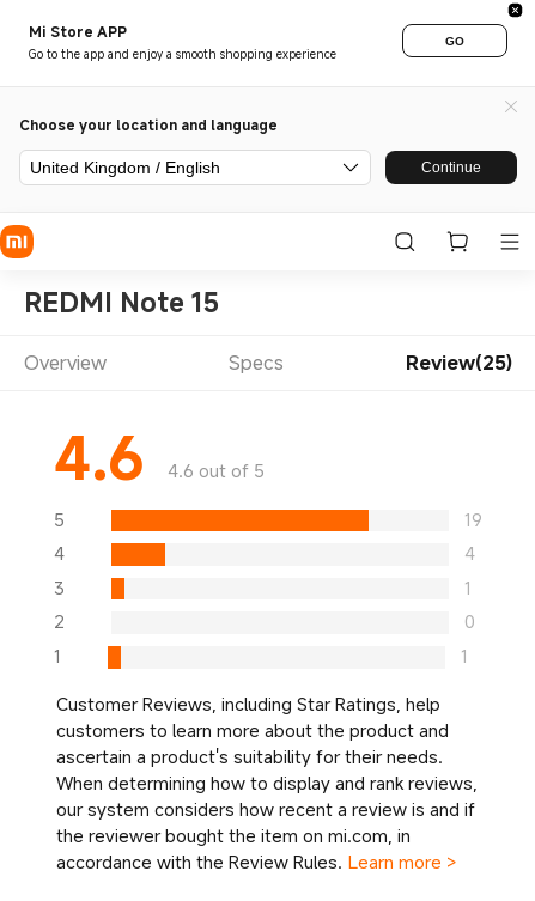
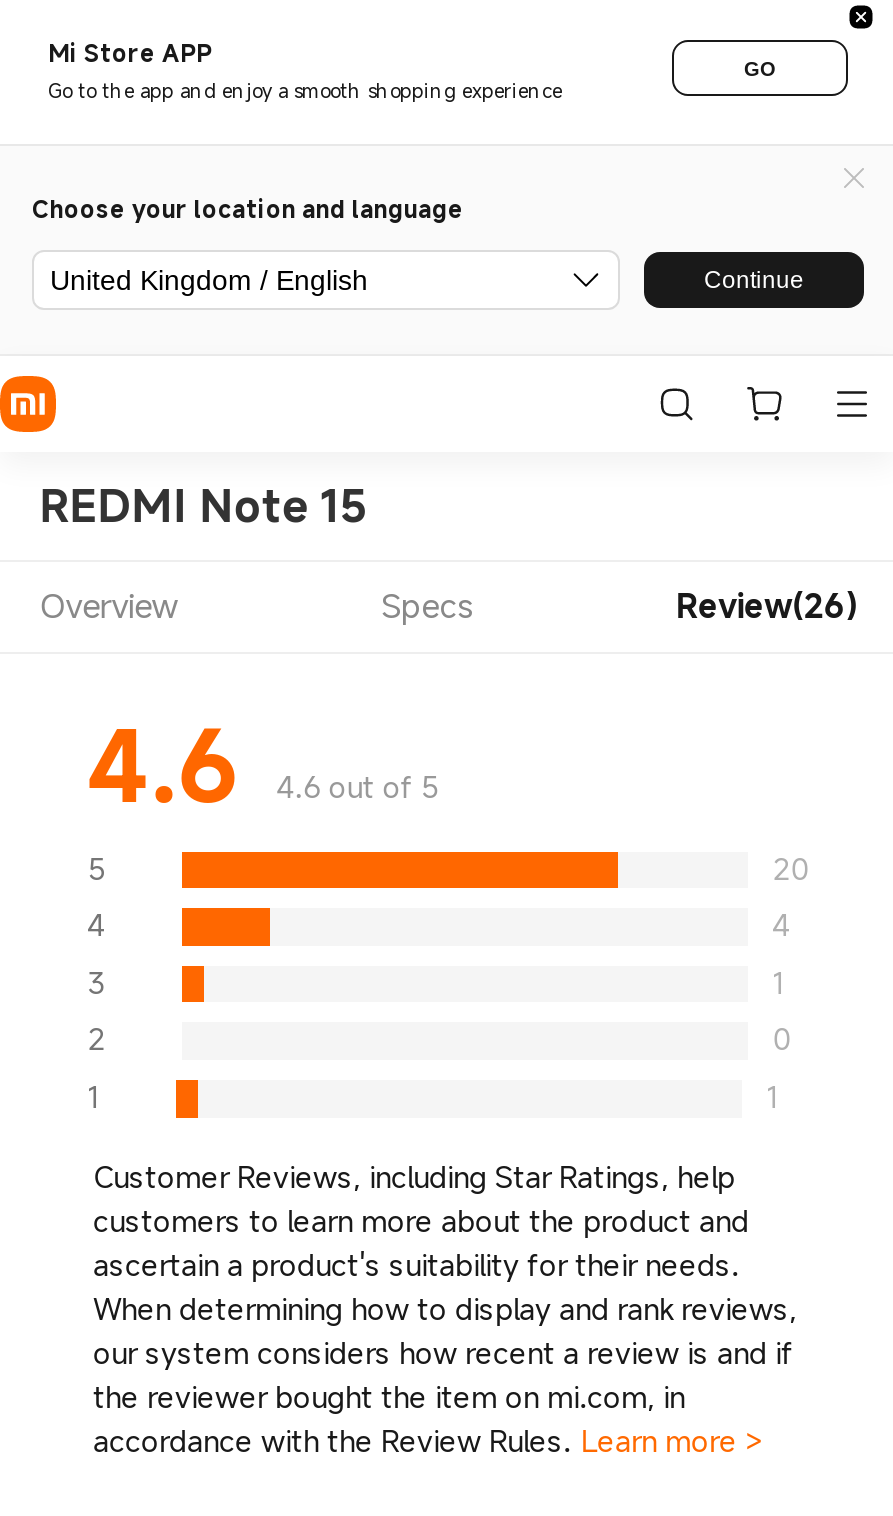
- Review(25)
+ Review(26)

- 19
+ 20
